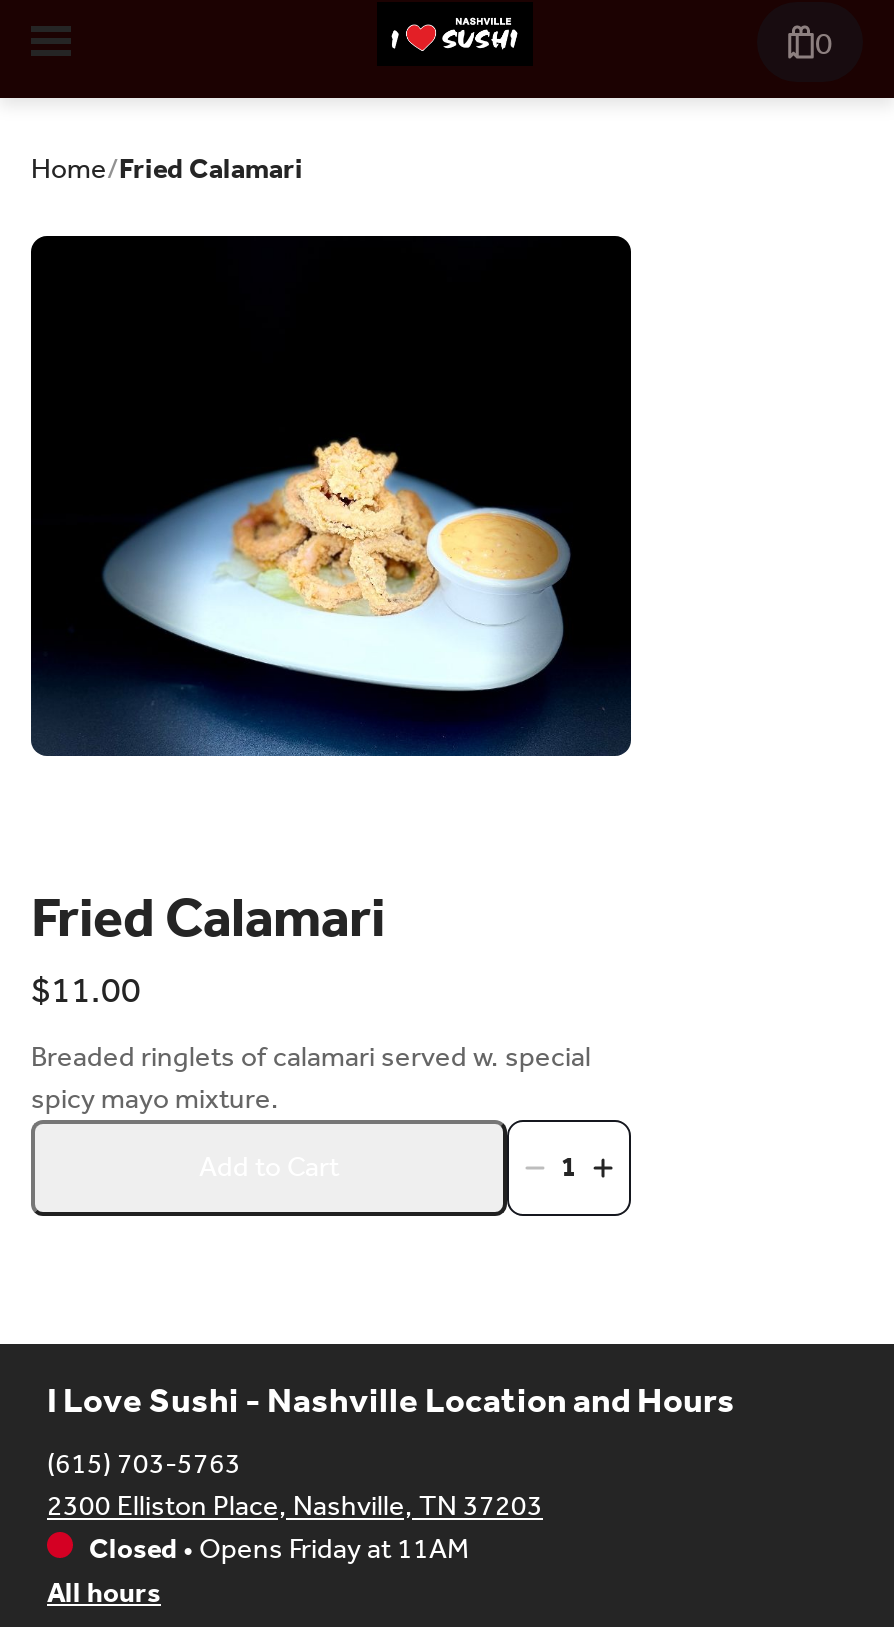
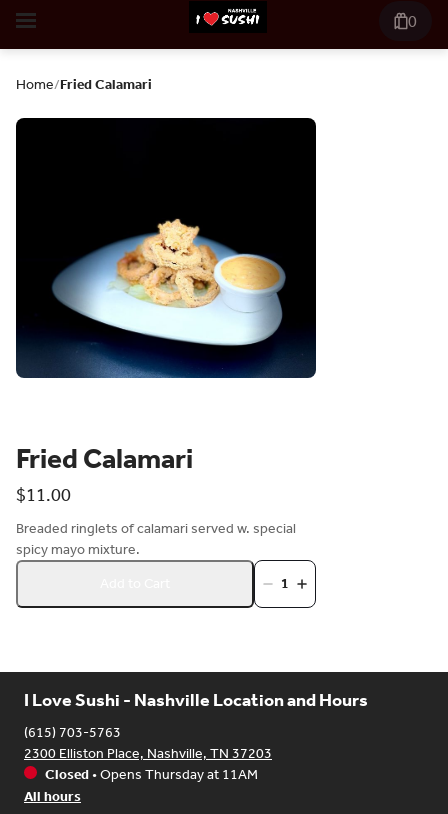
- Closed • Opens Friday at 11AM
+ Closed • Opens Thursday at 11AM
